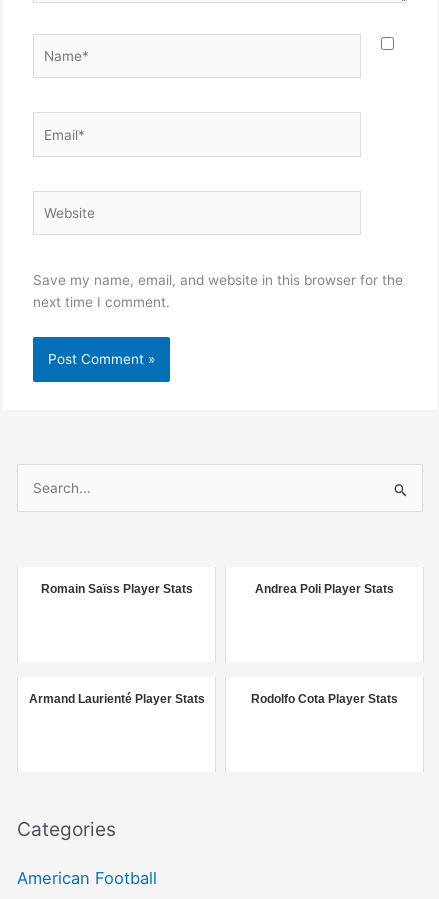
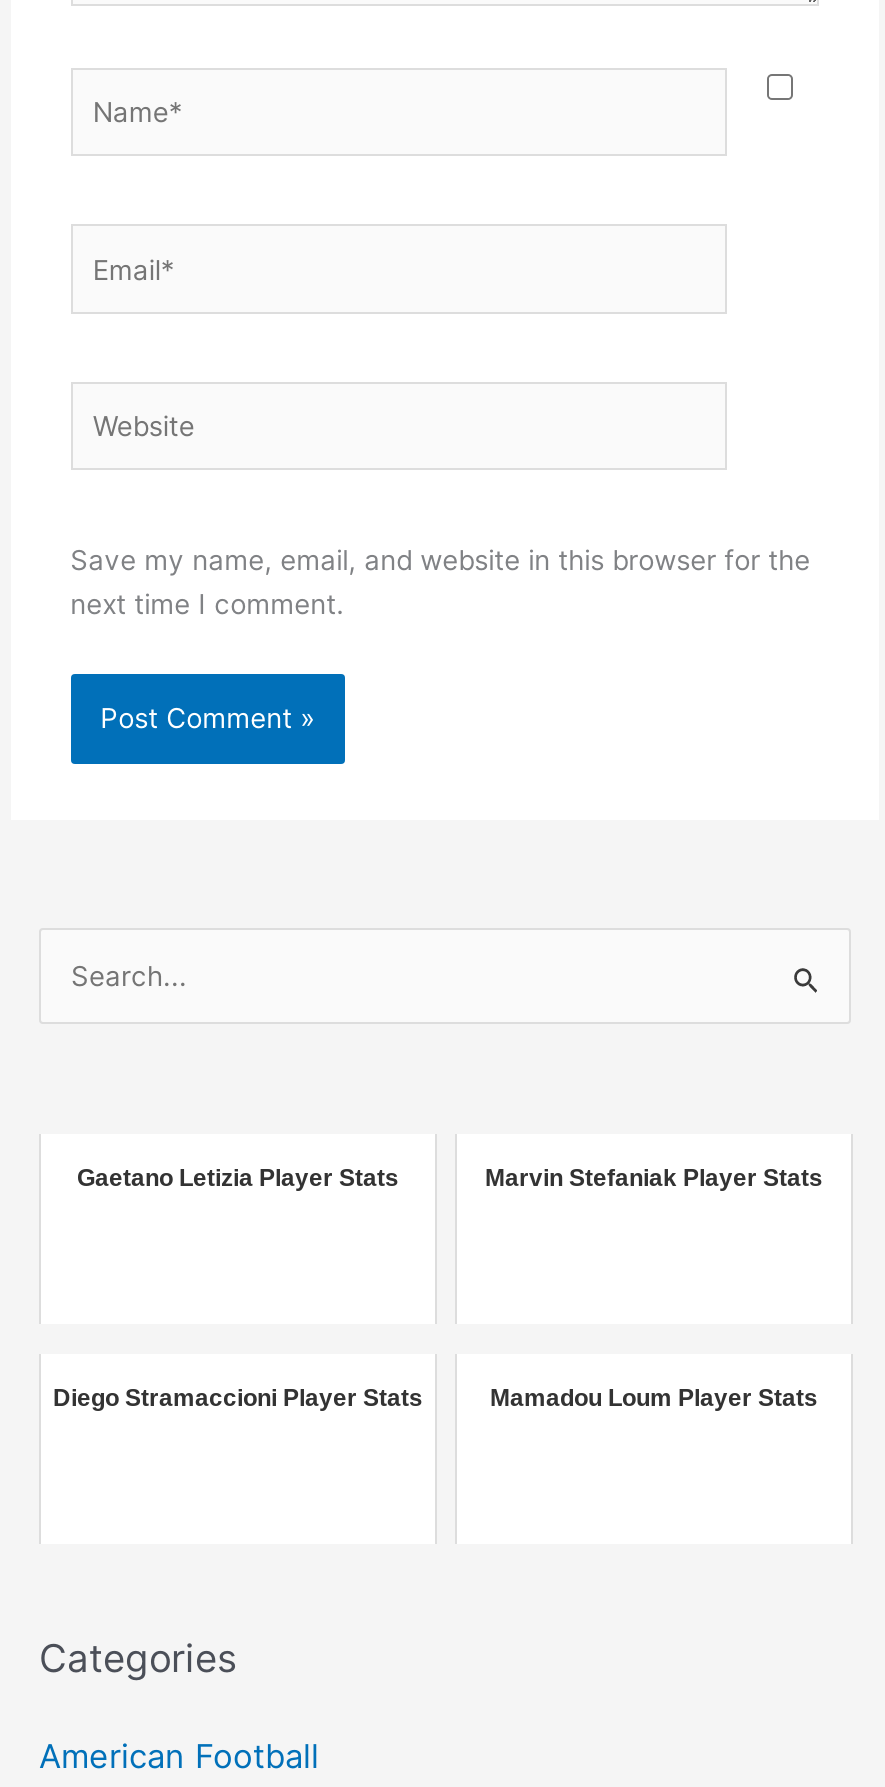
- Romain Saïss Player Stats
+ Gaetano Letizia Player Stats

- Andrea Poli Player Stats
+ Marvin Stefaniak Player Stats

- Armand Laurienté Player Stats
+ Diego Stramaccioni Player Stats

- Rodolfo Cota Player Stats
+ Mamadou Loum Player Stats
